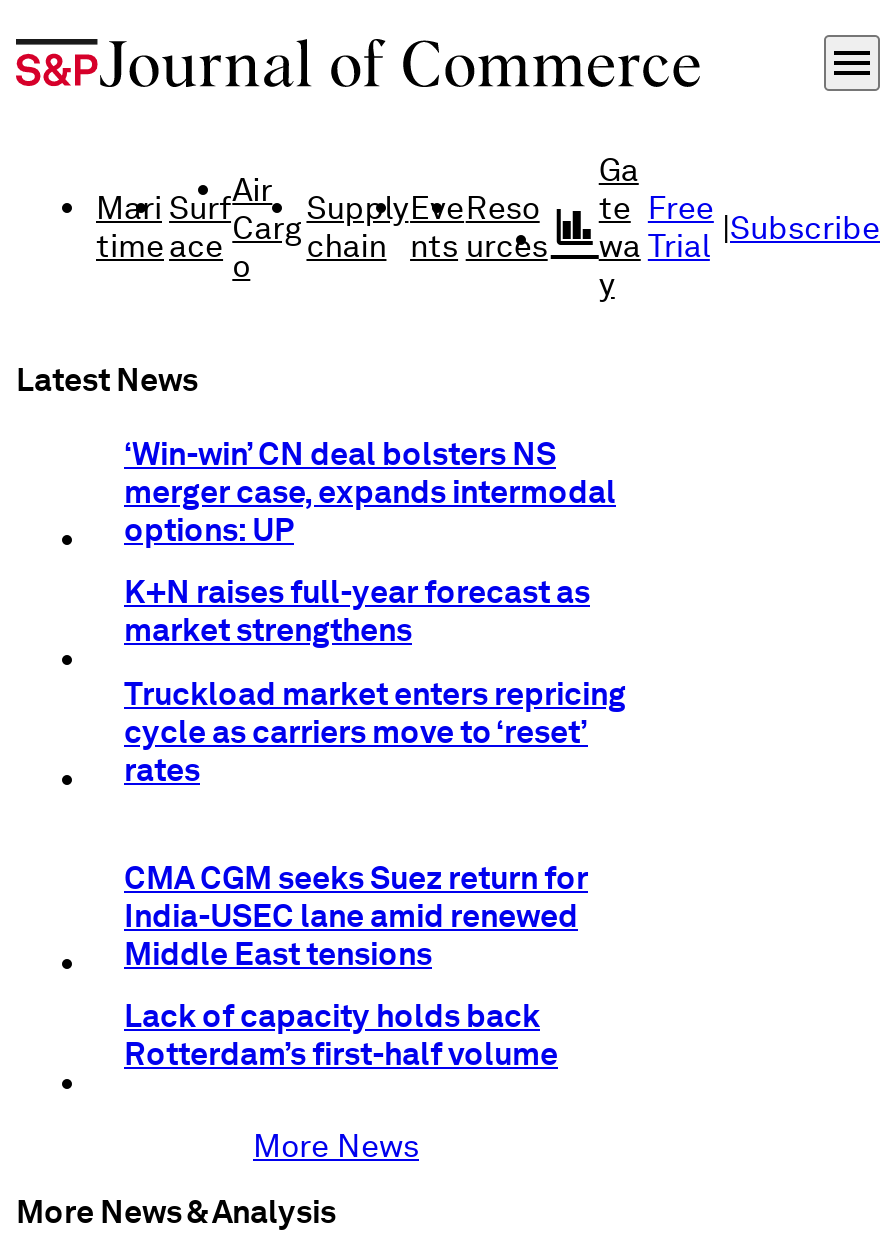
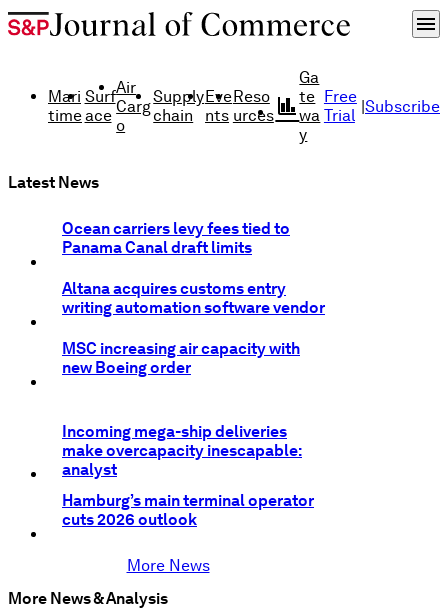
- ‘Win-win’ CN deal bolsters NS
- merger case, expands intermodal
- options: UP
+ Ocean carriers levy fees tied to
+ Panama Canal draft limits

- K+N raises full-year forecast as
- market strengthens
+ Altana acquires customs entry
+ writing automation software vendor

- Truckload market enters repricing
- cycle as carriers move to ‘reset’
- rates
+ MSC increasing air capacity with
+ new Boeing order

- CMA CGM seeks Suez return for
- India-USEC lane amid renewed
- Middle East tensions
+ Incoming mega-ship deliveries
+ make overcapacity inescapable:
+ analyst

- Lack of capacity holds back
- Rotterdam’s first-half volume
+ Hamburg’s main terminal operator
+ cuts 2026 outlook
